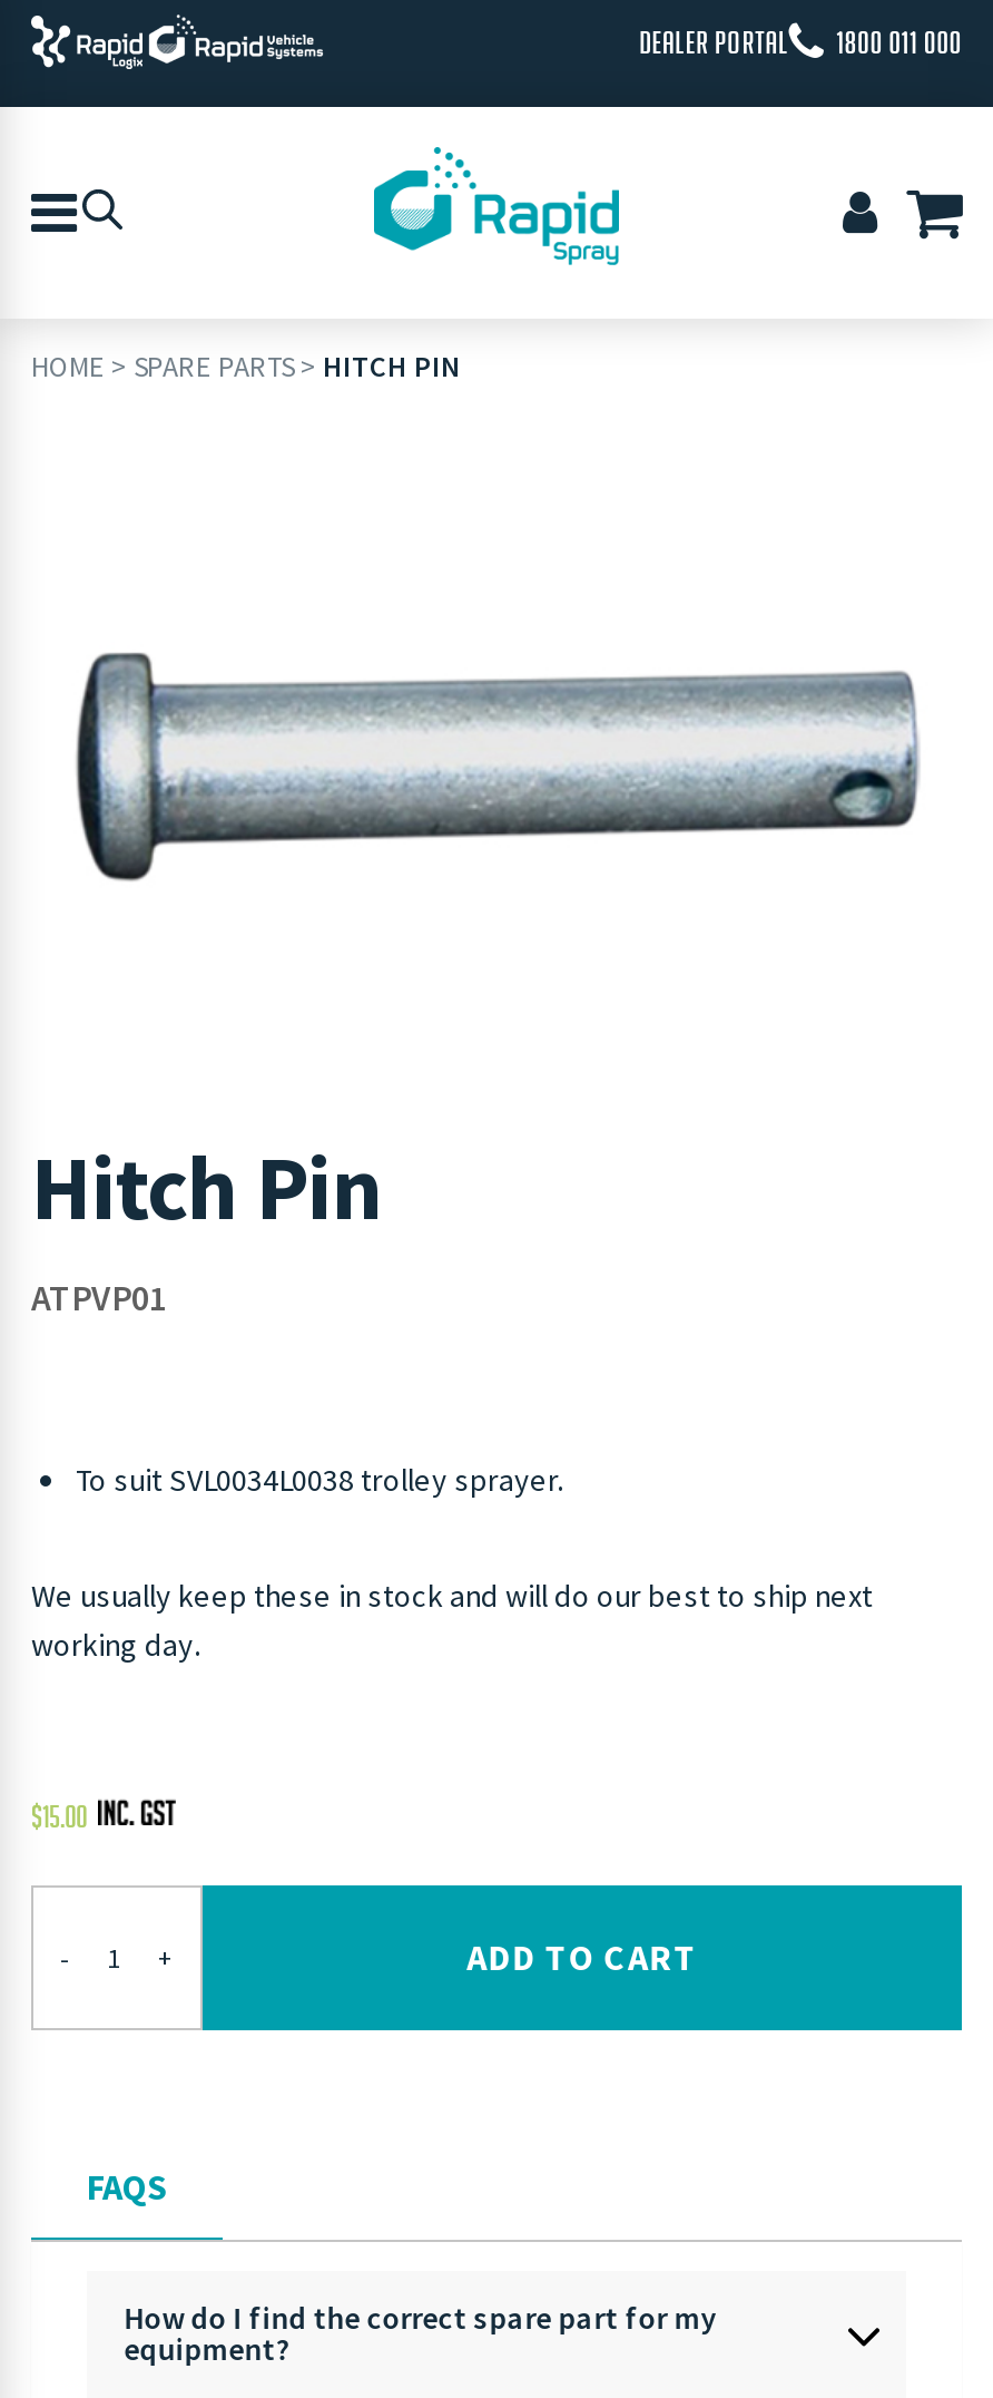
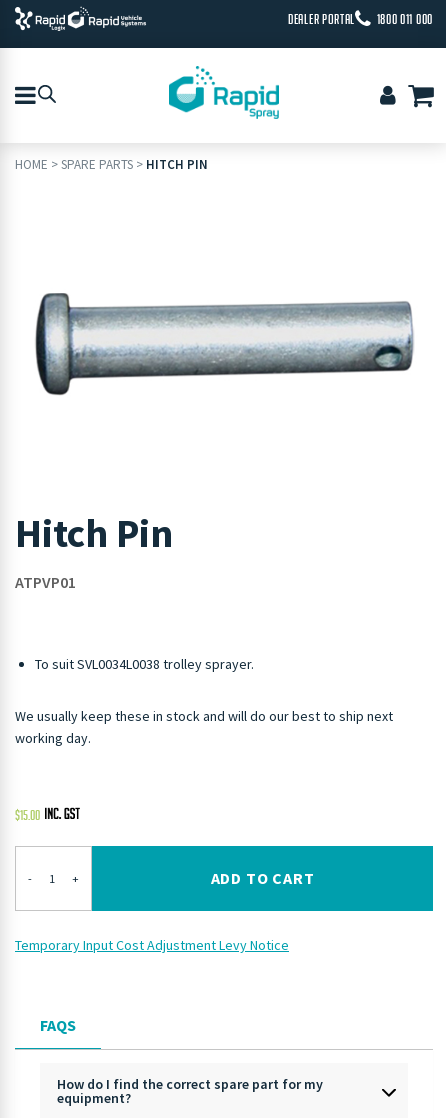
+ Temporary Input Cost Adjustment Levy Notice
